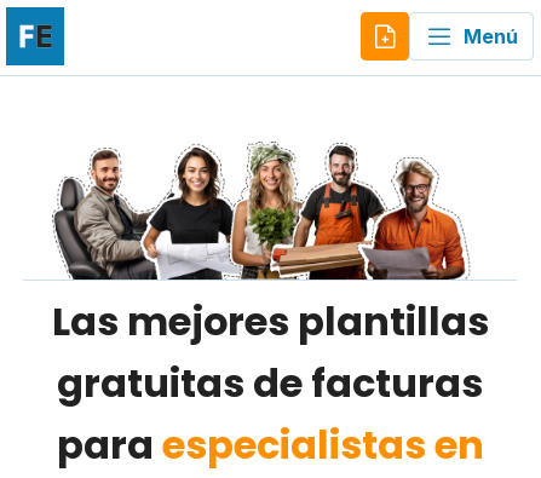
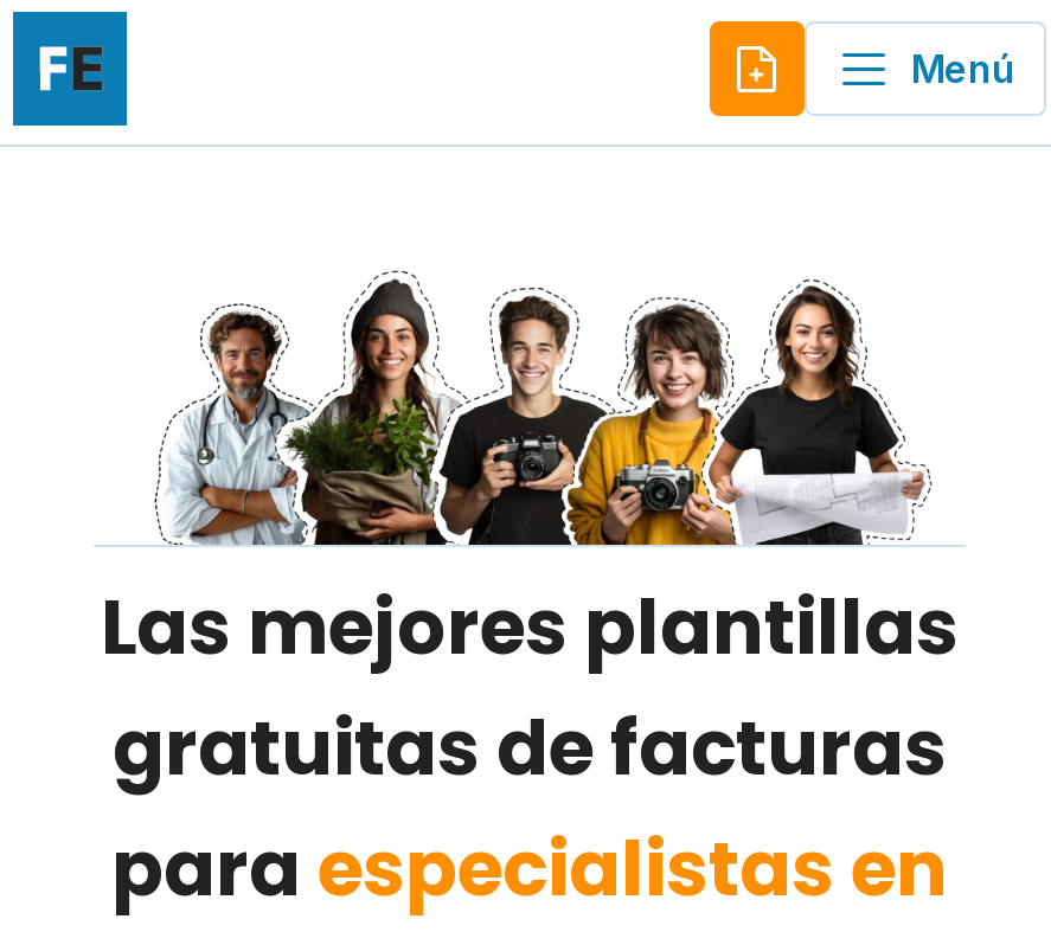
- [image]
+ [image]
